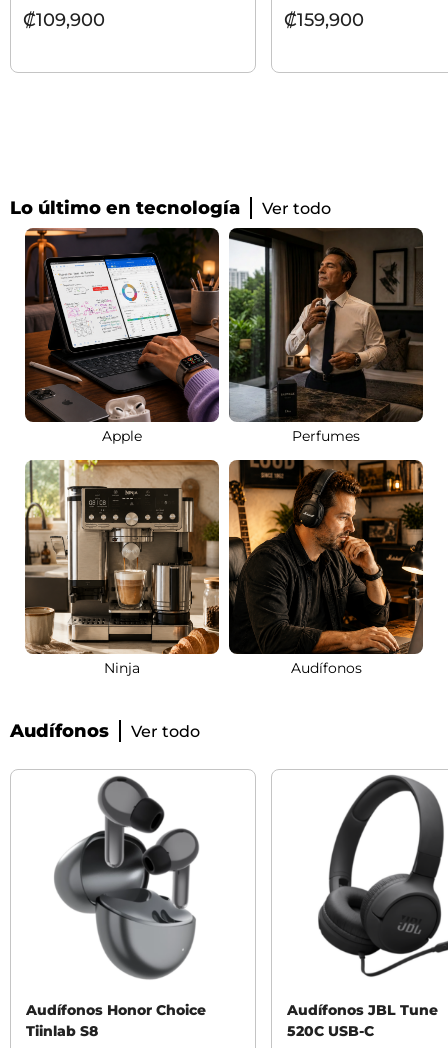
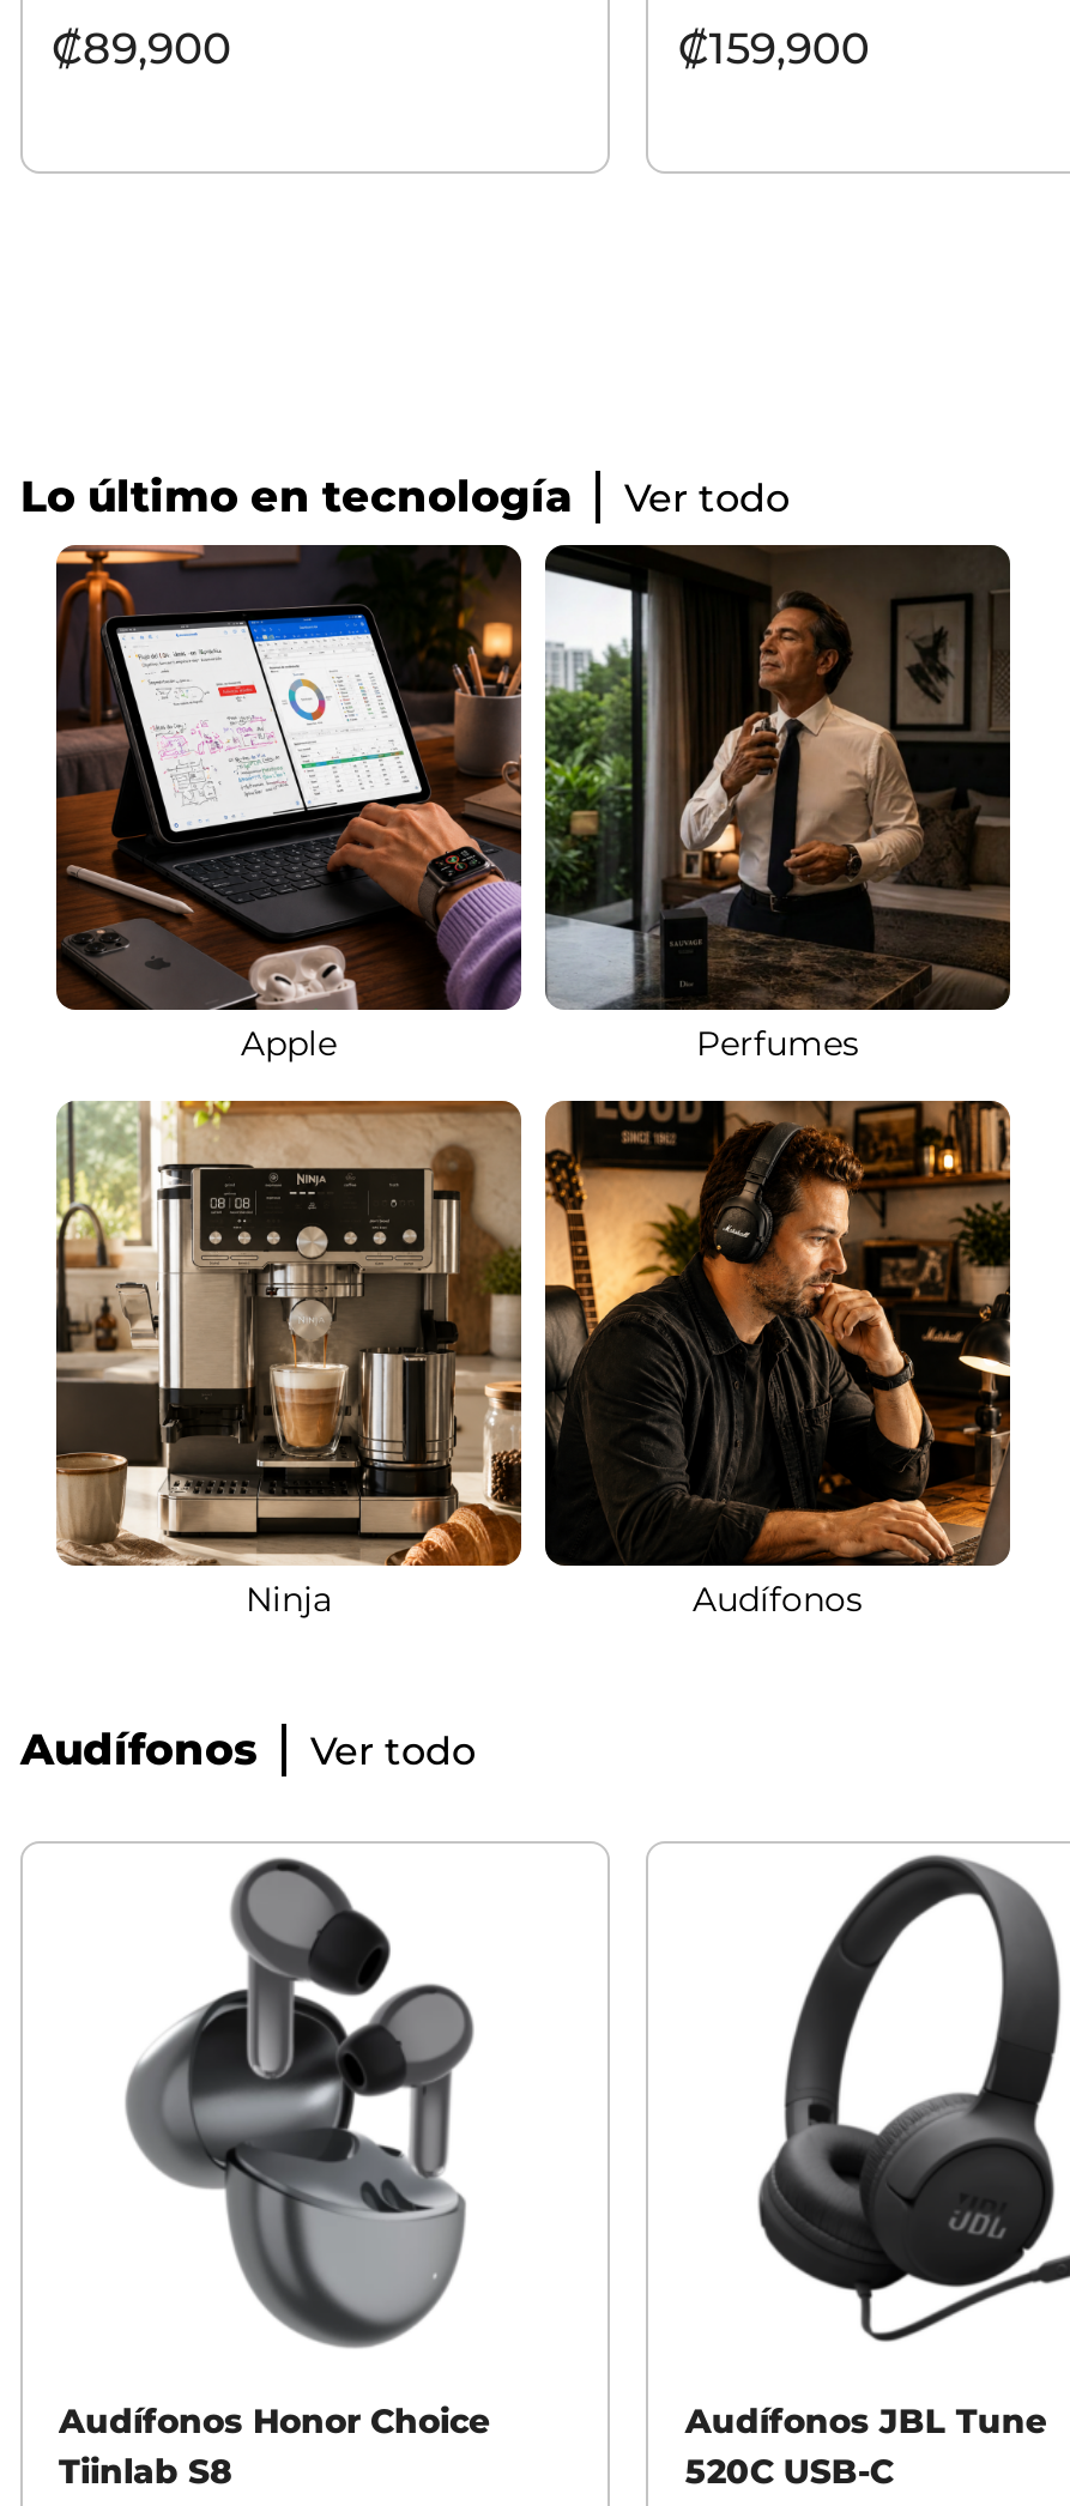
- ₡109,900
+ ₡89,900
